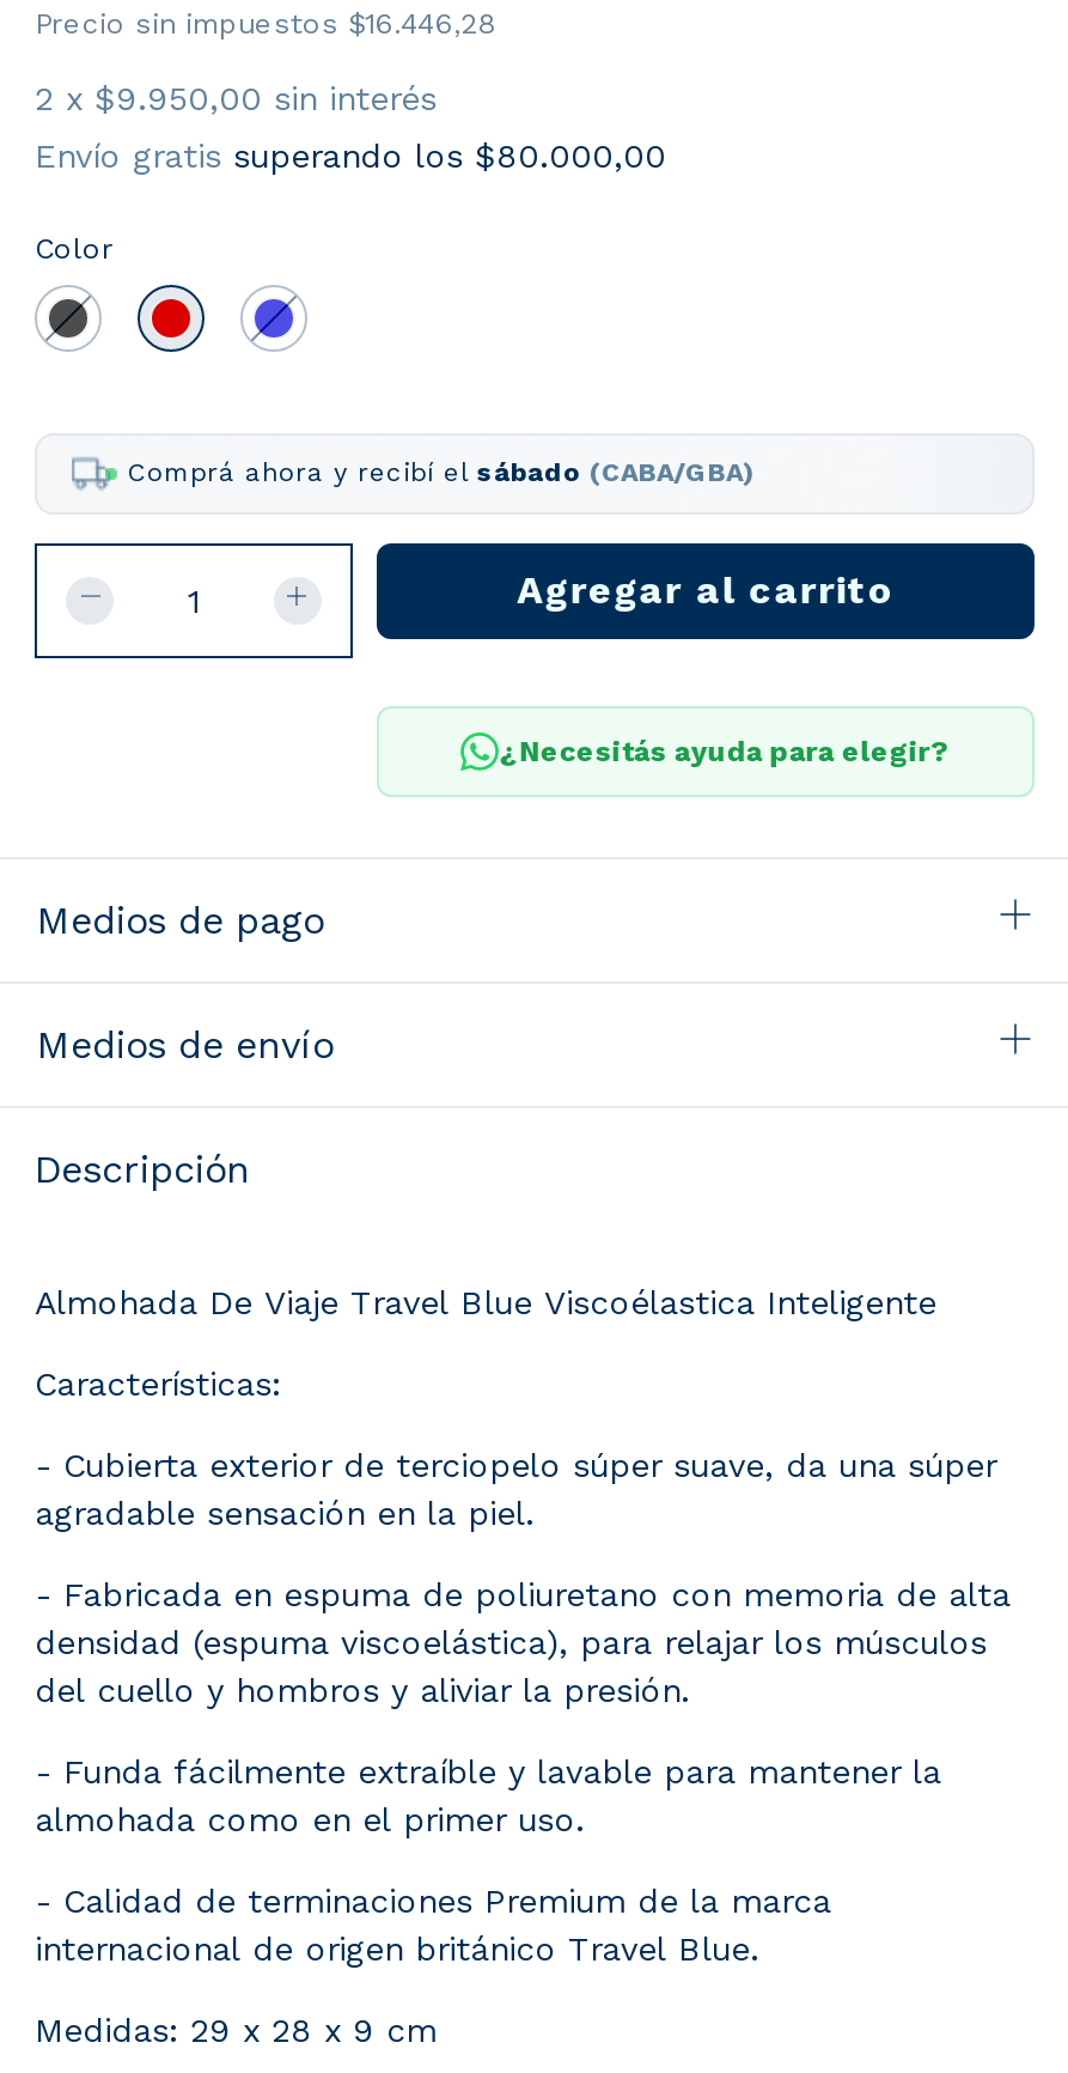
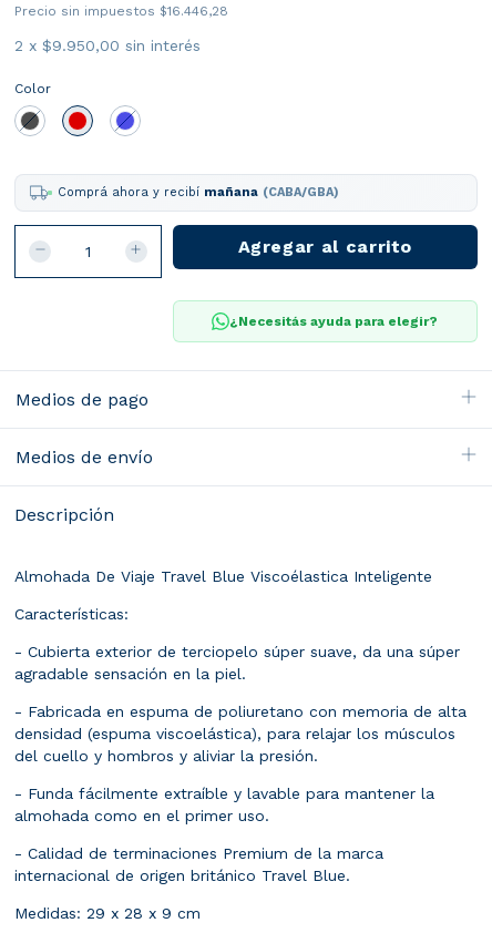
- Envío gratis superando los $80.000,00

- Comprá ahora y recibí el sábado (CABA/GBA)
+ Comprá ahora y recibí mañana (CABA/GBA)
